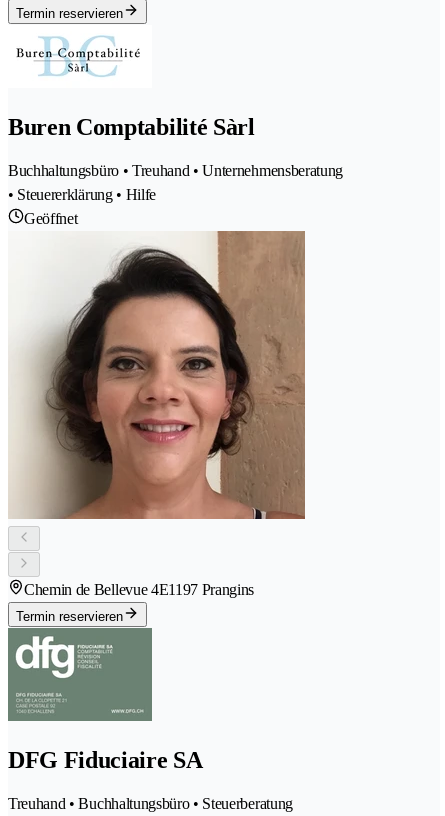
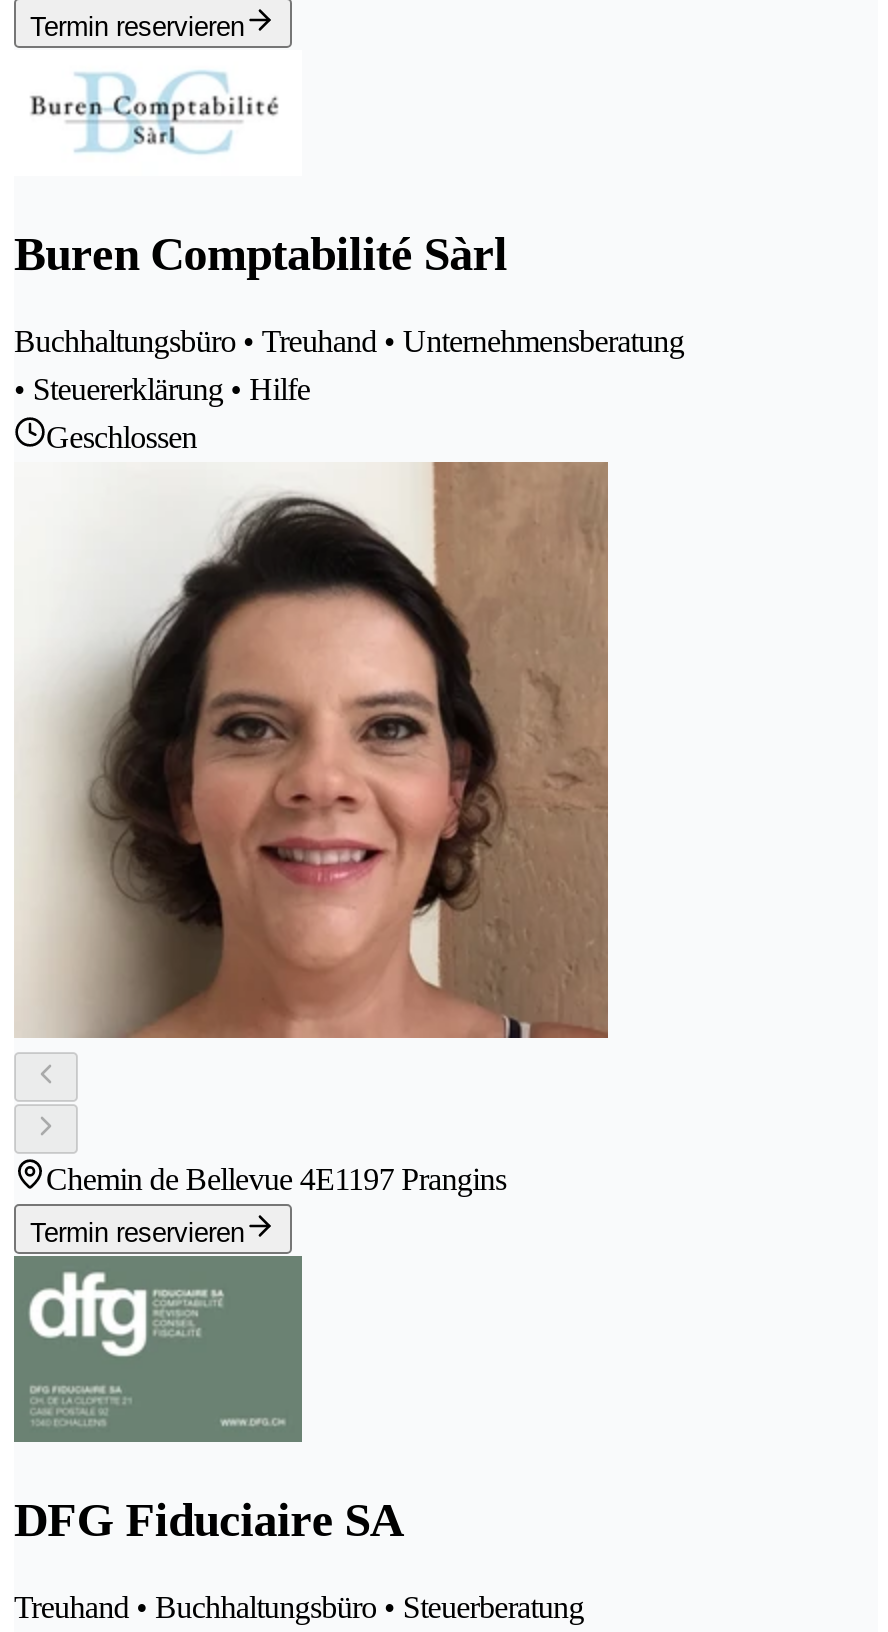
- Geöffnet
+ Geschlossen
